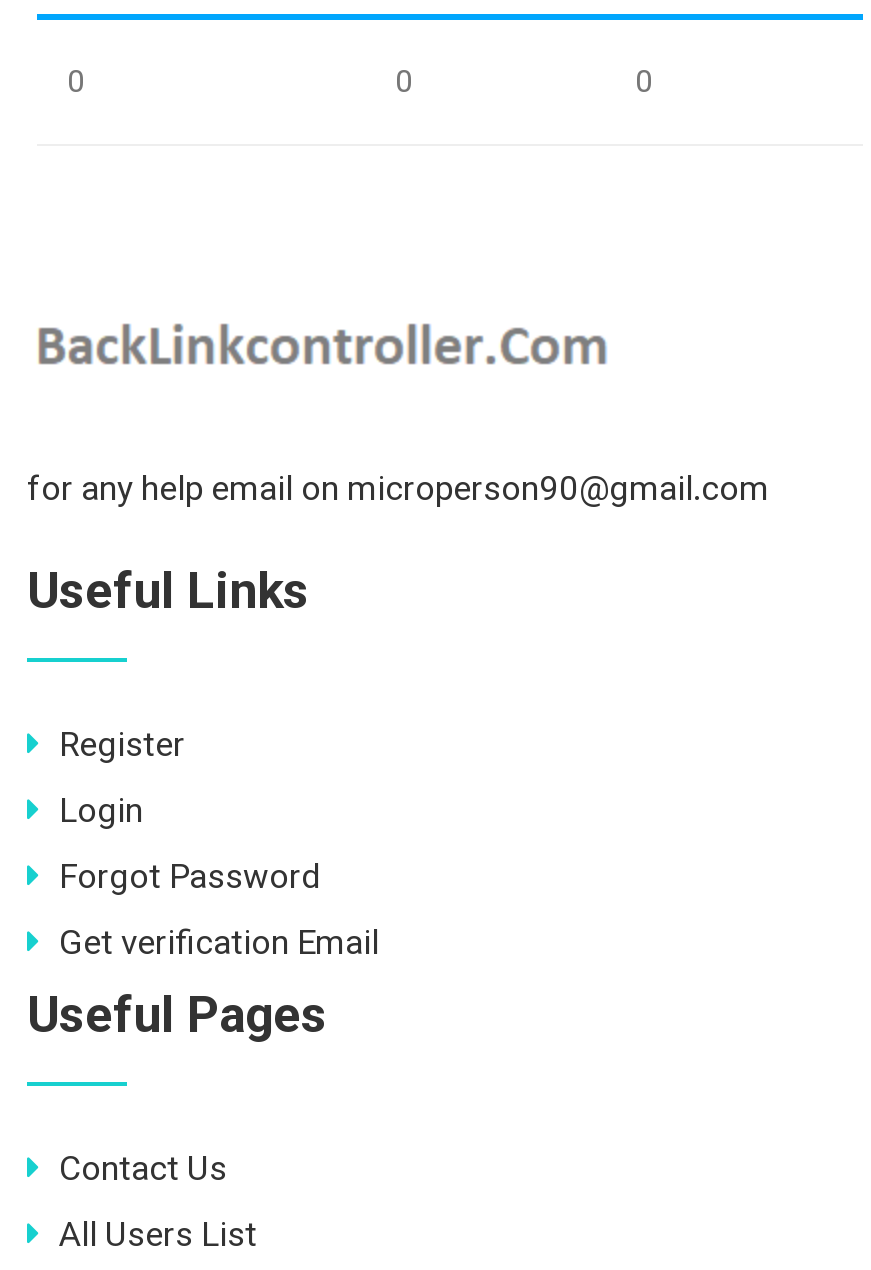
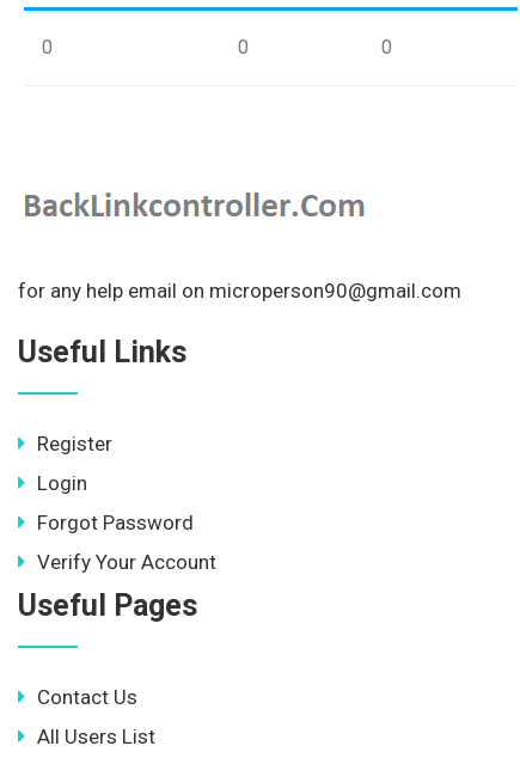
- Get verification Email
+ Verify Your Account
